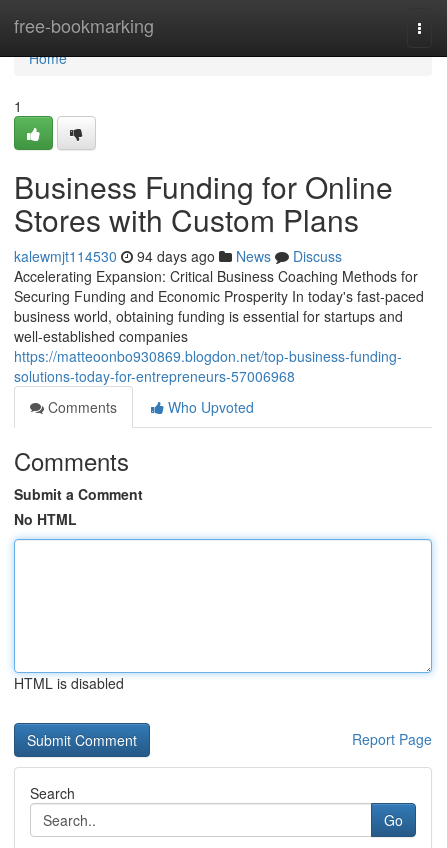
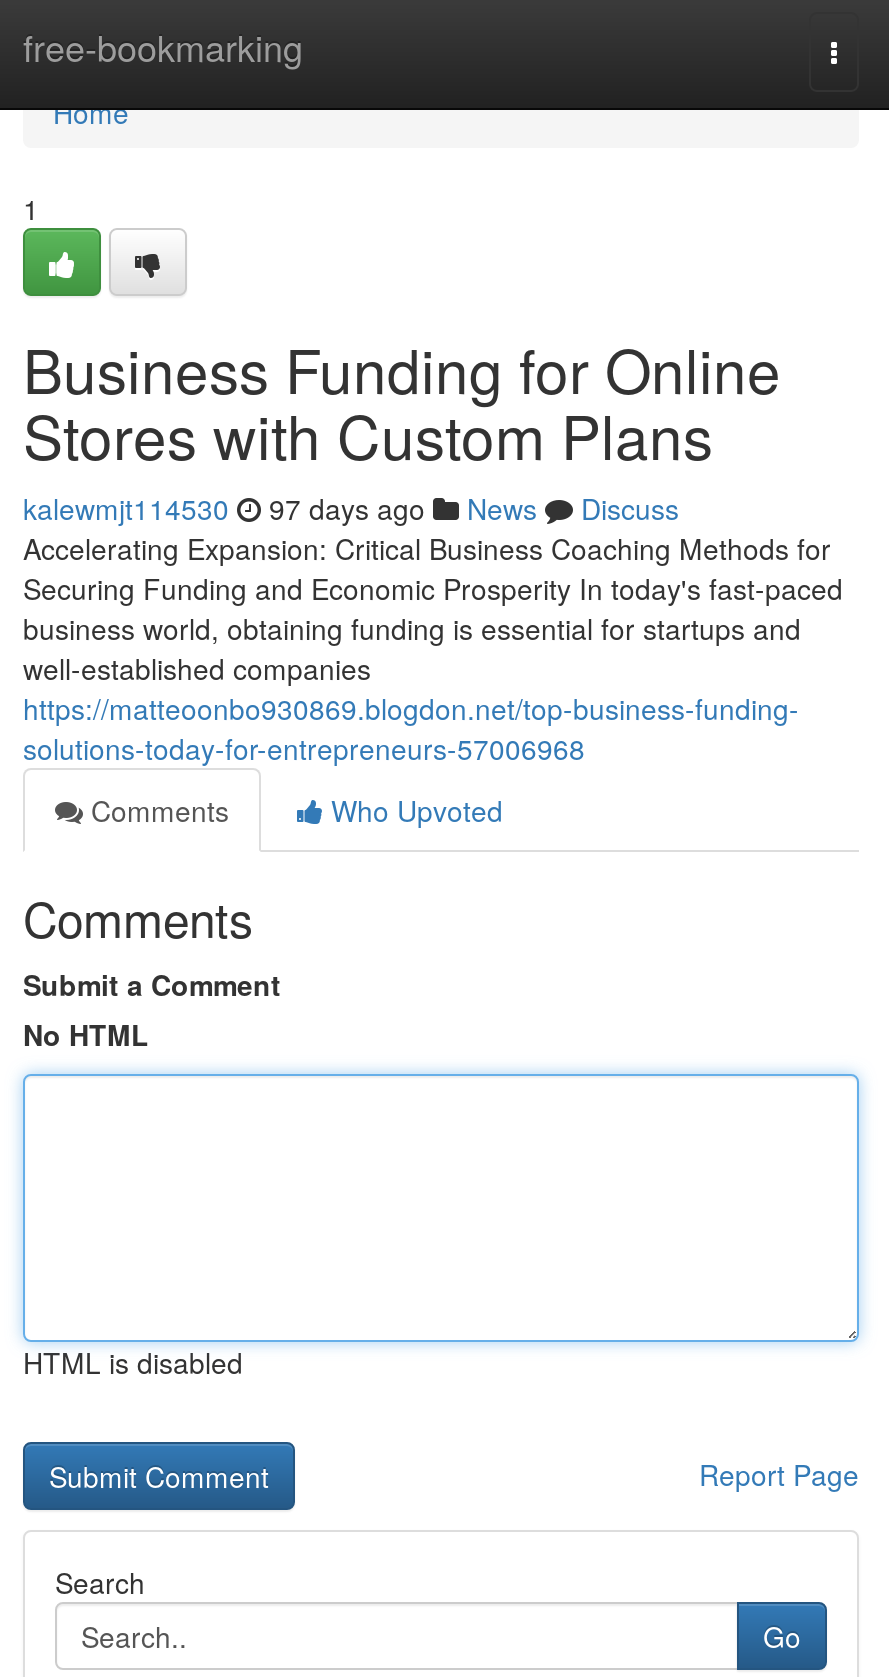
- kalewmjt114530 94 days ago News Discuss
+ kalewmjt114530 97 days ago News Discuss
